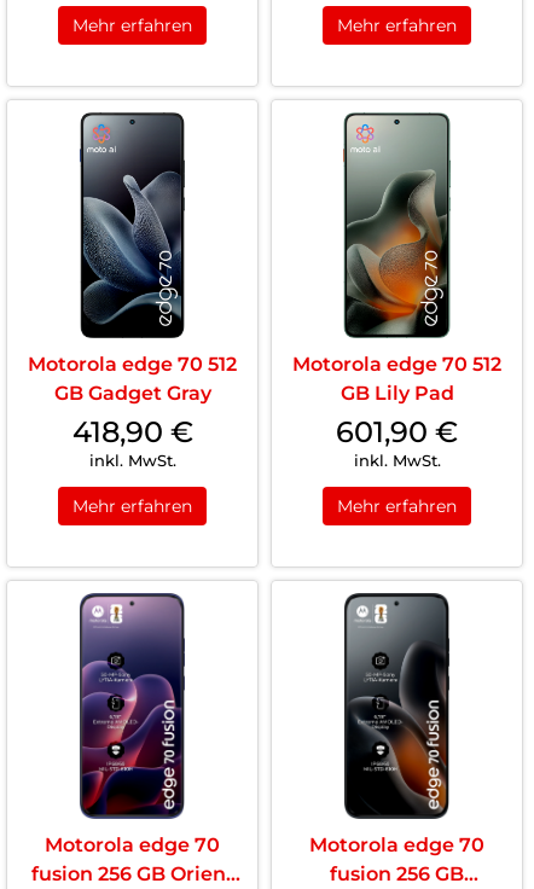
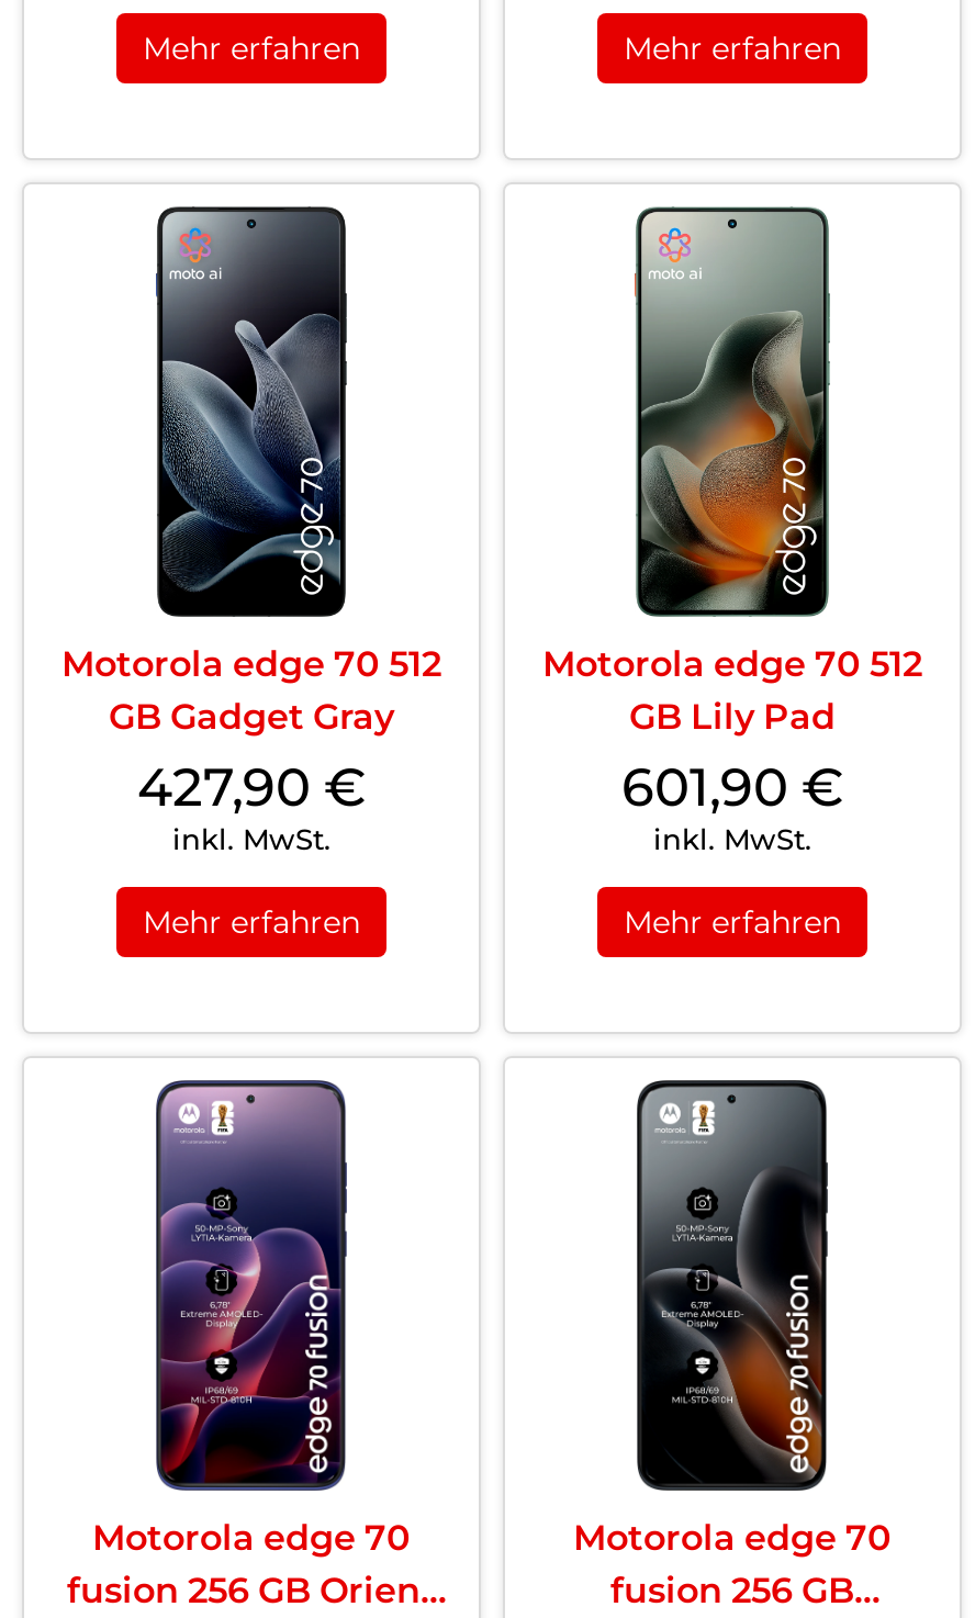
- 418,90 €
+ 427,90 €
